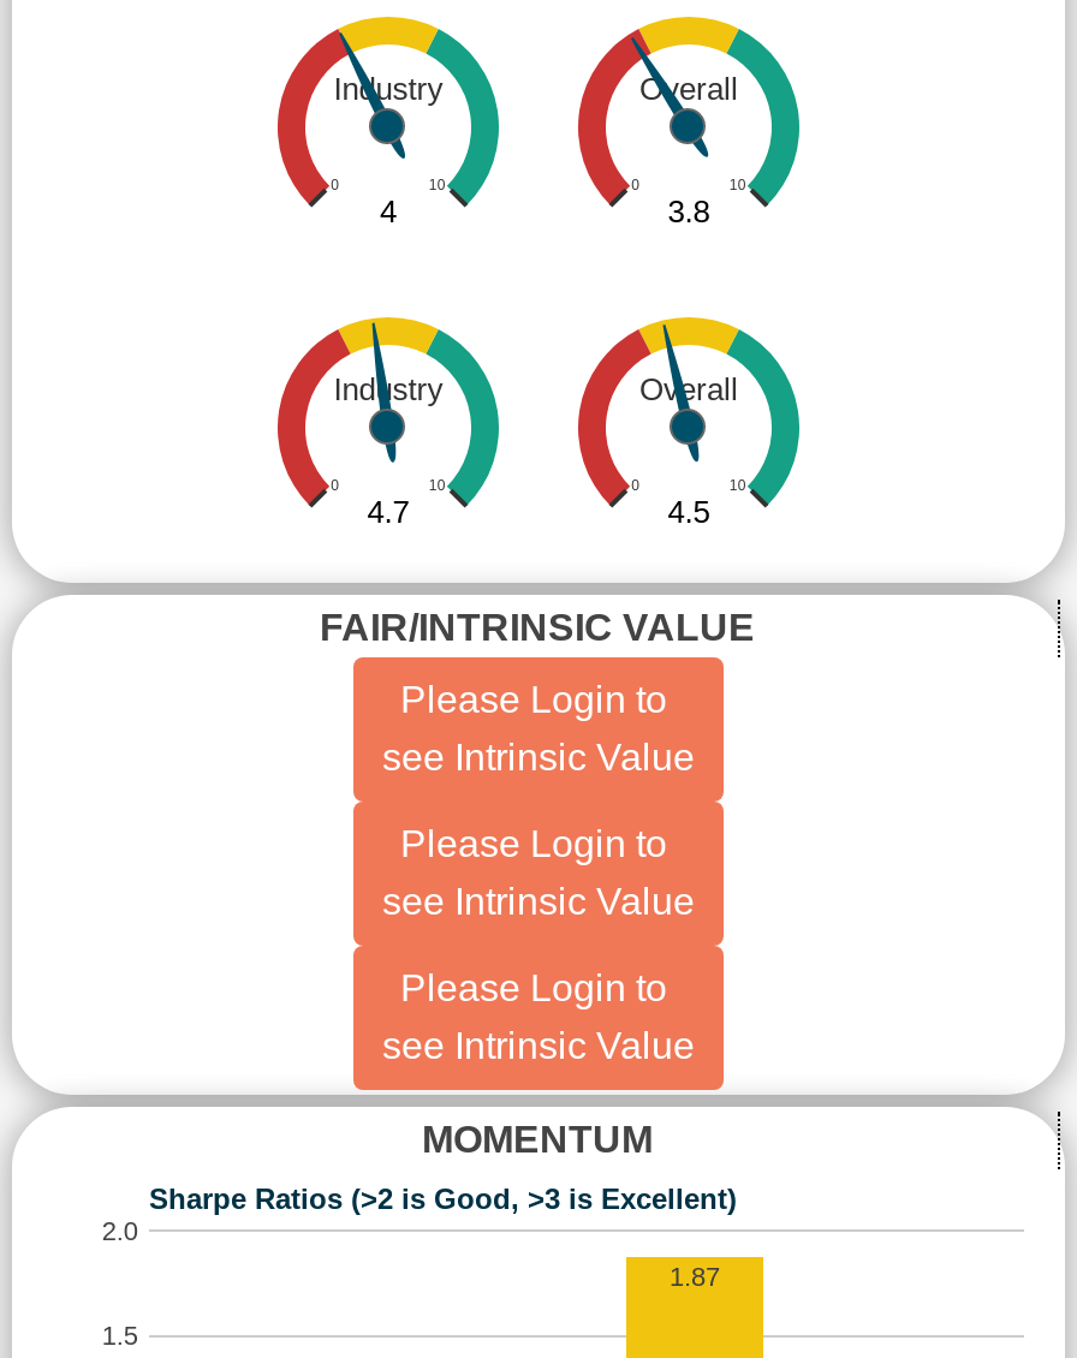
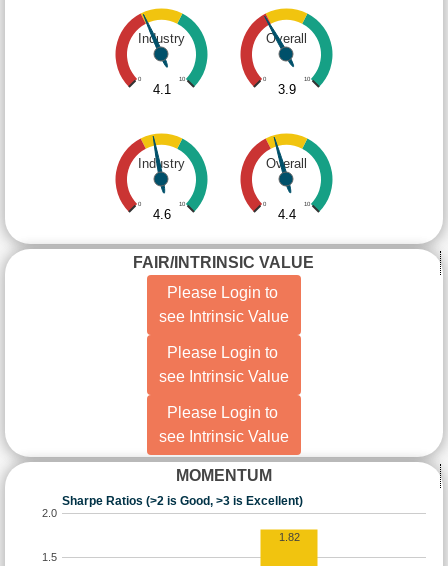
- 4
+ 4.1

- 3.8
+ 3.9

- 4.7
+ 4.6

- 4.5
+ 4.4

- 1.87
+ 1.82
